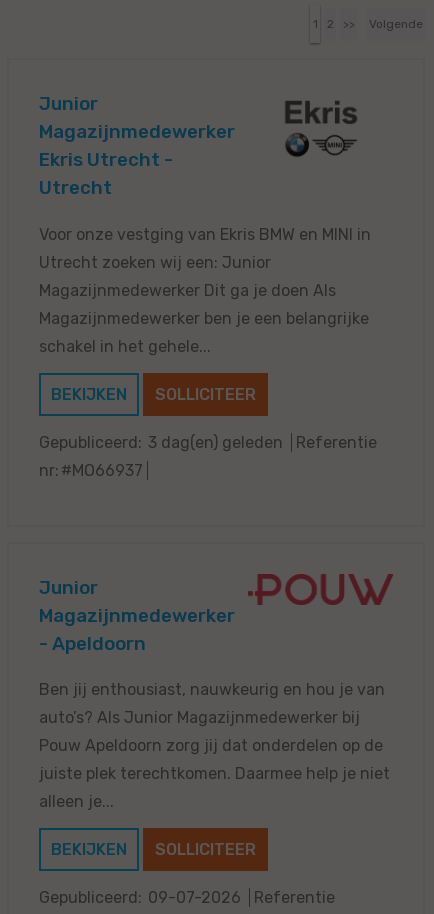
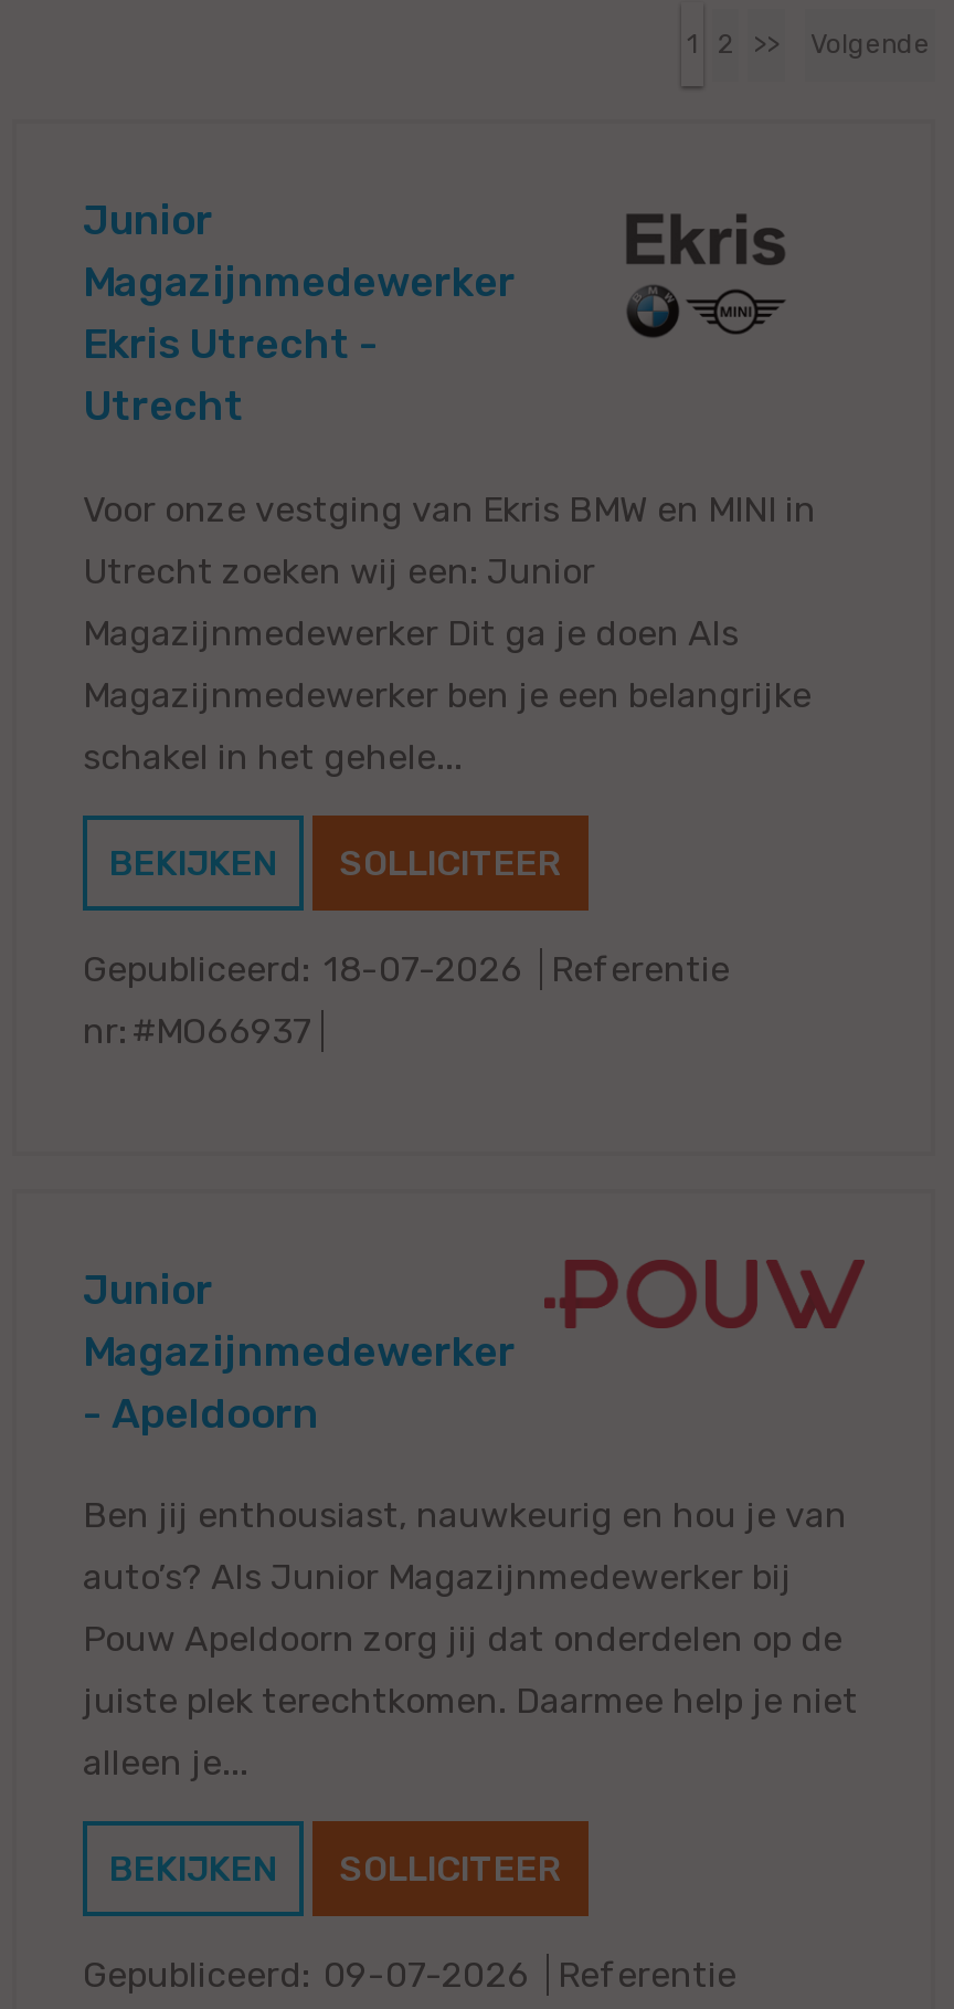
- Gepubliceerd: 3 dag(en) geleden Referentie
+ Gepubliceerd: 18-07-2026 Referentie
